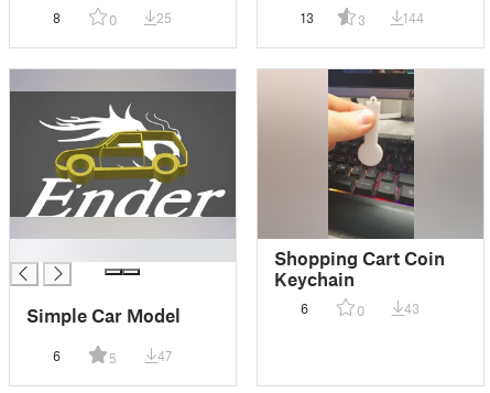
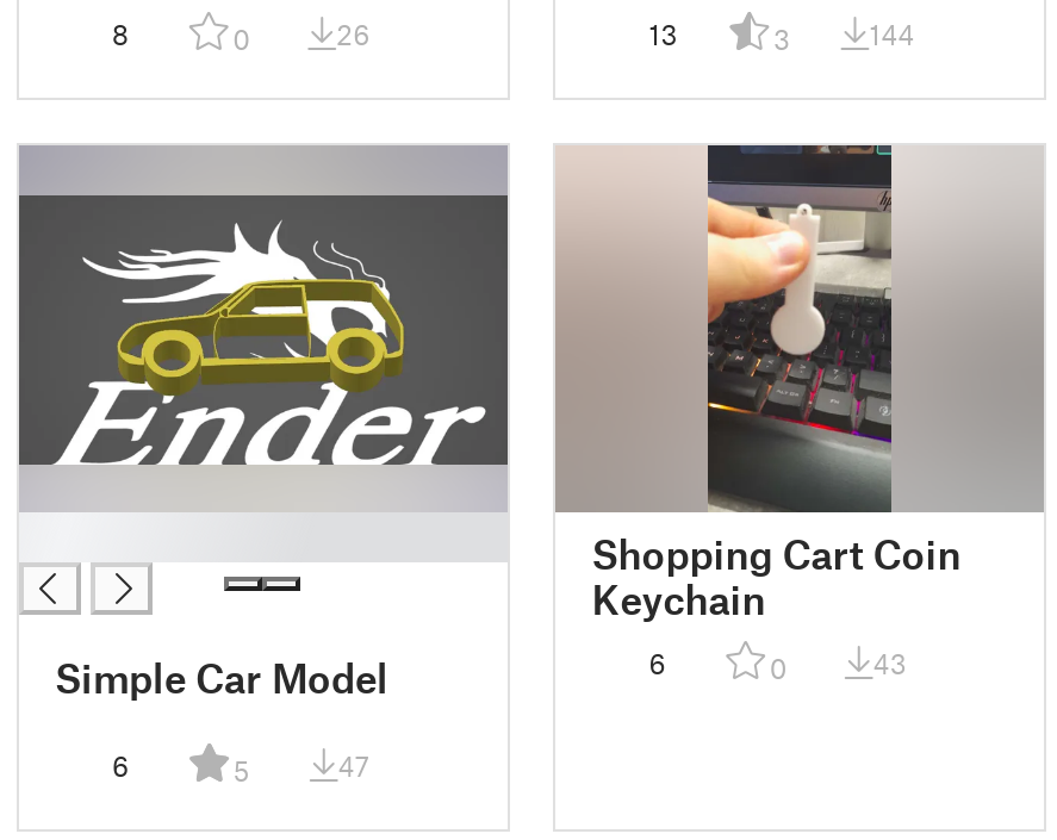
- 25
+ 26
